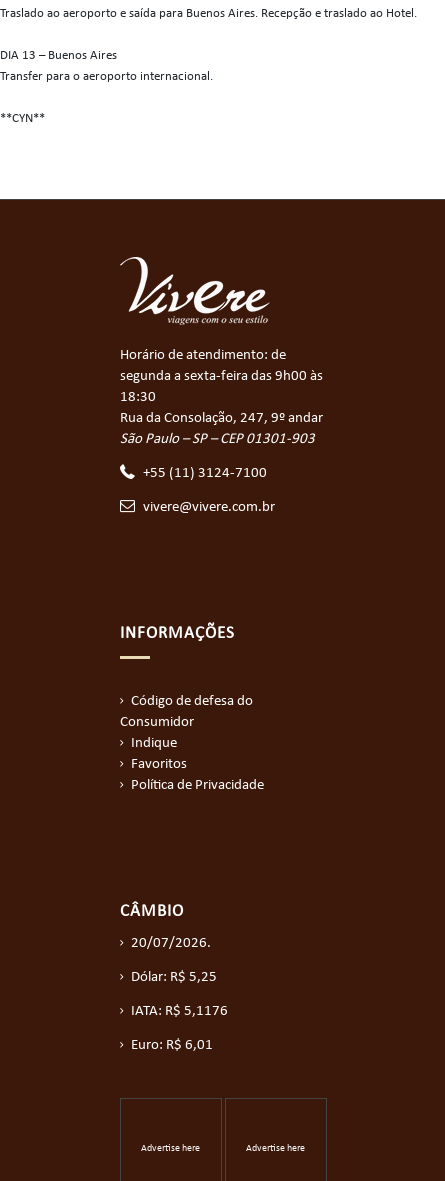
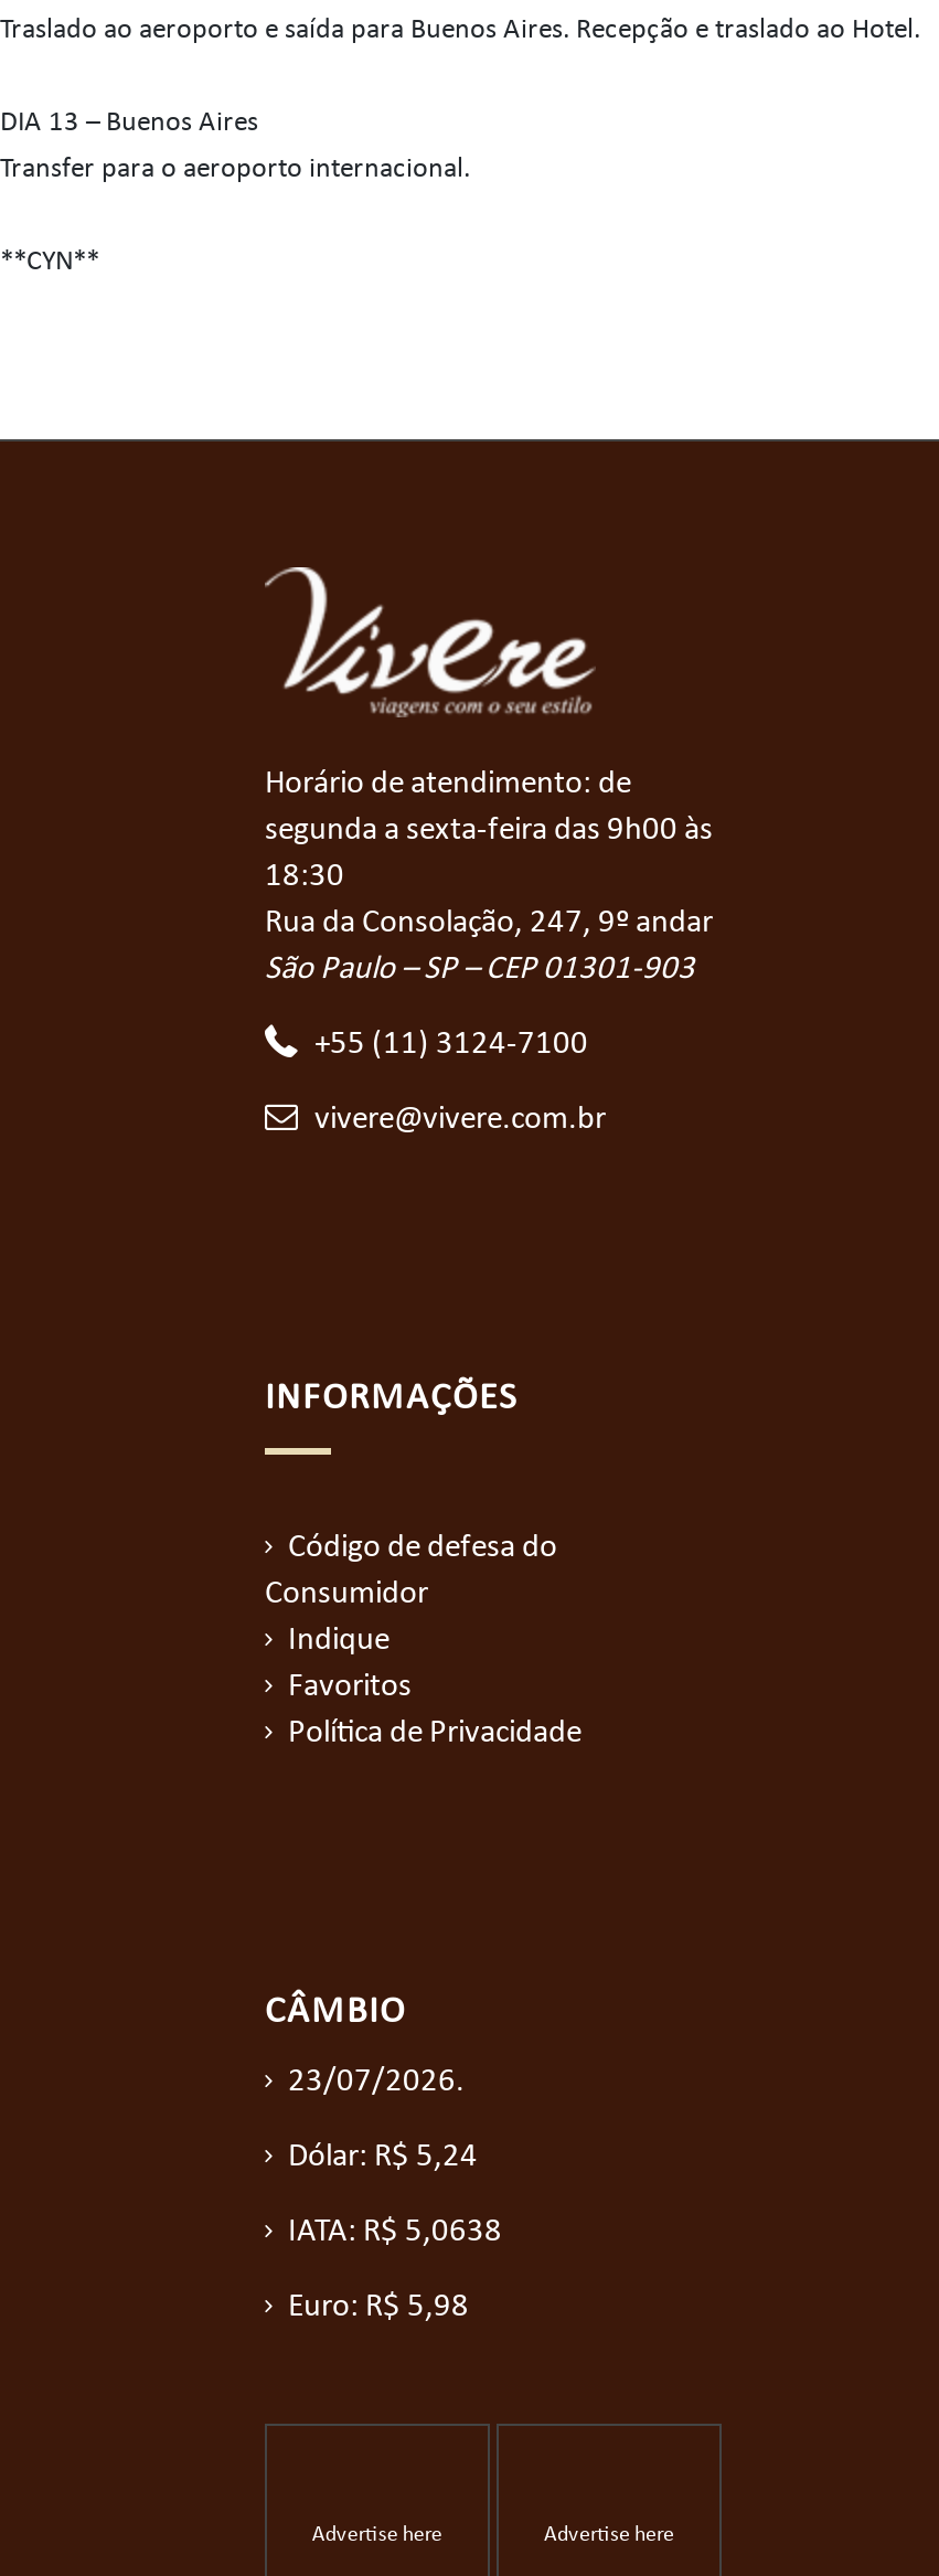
- 20/07/2026.
+ 23/07/2026.

- Dólar: R$ 5,25
+ Dólar: R$ 5,24

- IATA: R$ 5,1176
+ IATA: R$ 5,0638

- Euro: R$ 6,01
+ Euro: R$ 5,98
